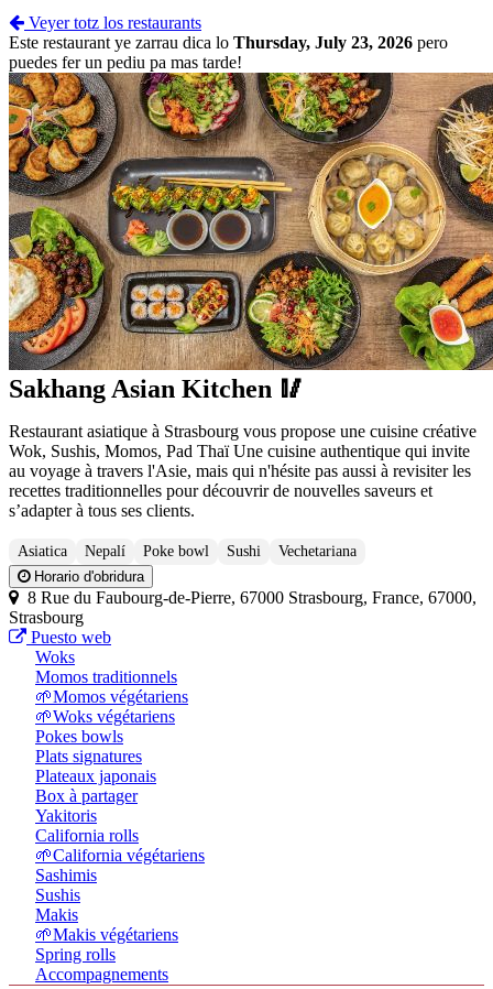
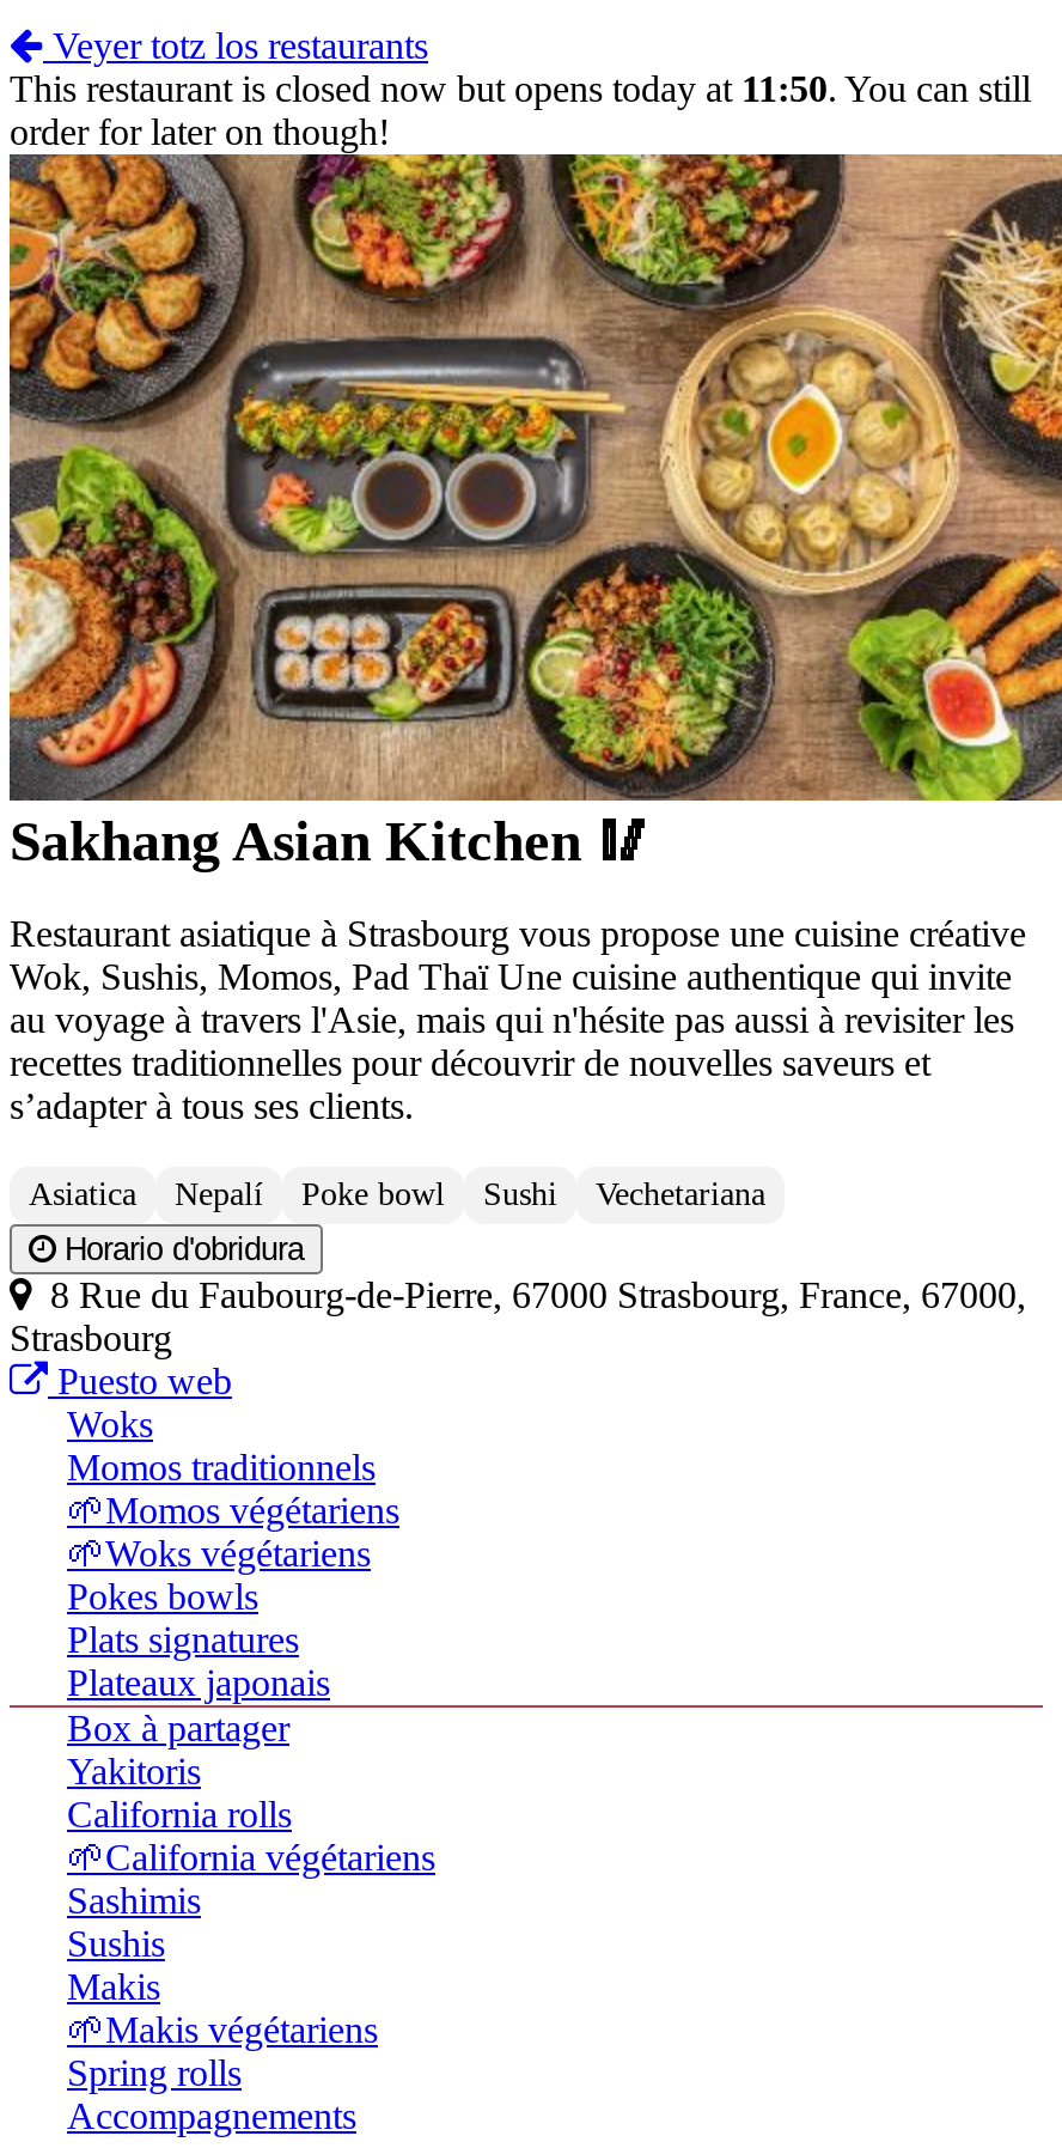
- Este restaurant ye zarrau dica lo Thursday, July 23, 2026 pero
- puedes fer un pediu pa mas tarde!
+ This restaurant is closed now but opens today at 11:50. You can still
+ order for later on though!
